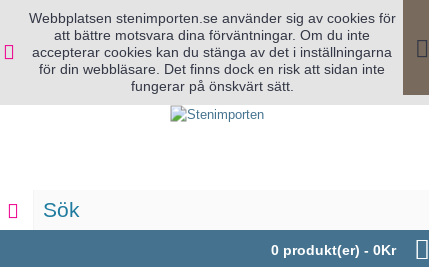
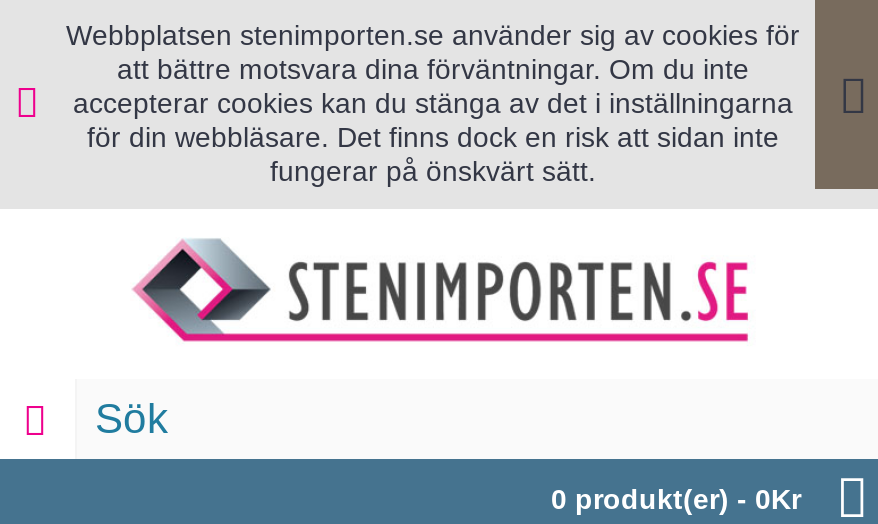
+ [image]
